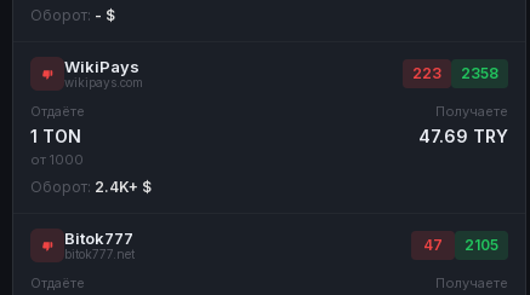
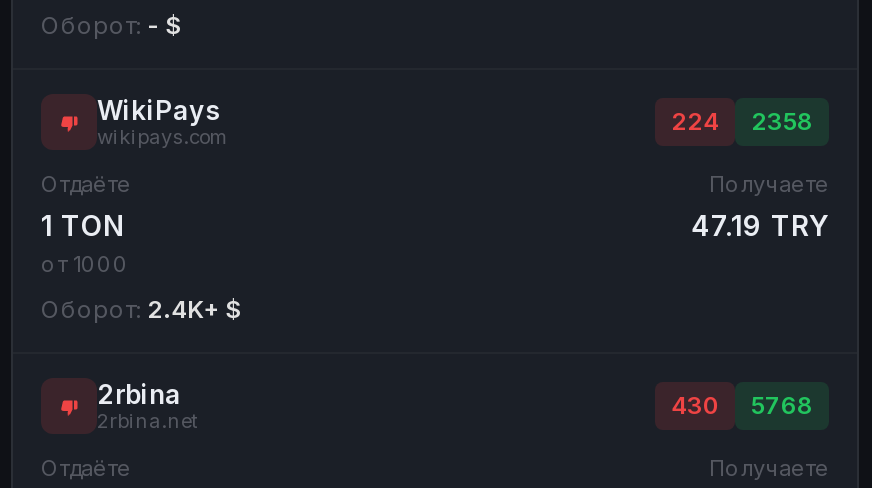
- 223 2358
+ 224 2358

- 47.69 TRY
+ 47.19 TRY

- Bitok777
- bitok777.net
+ 2rbina
+ 2rbina.net

- 47
- 2105
+ 430
+ 5768
